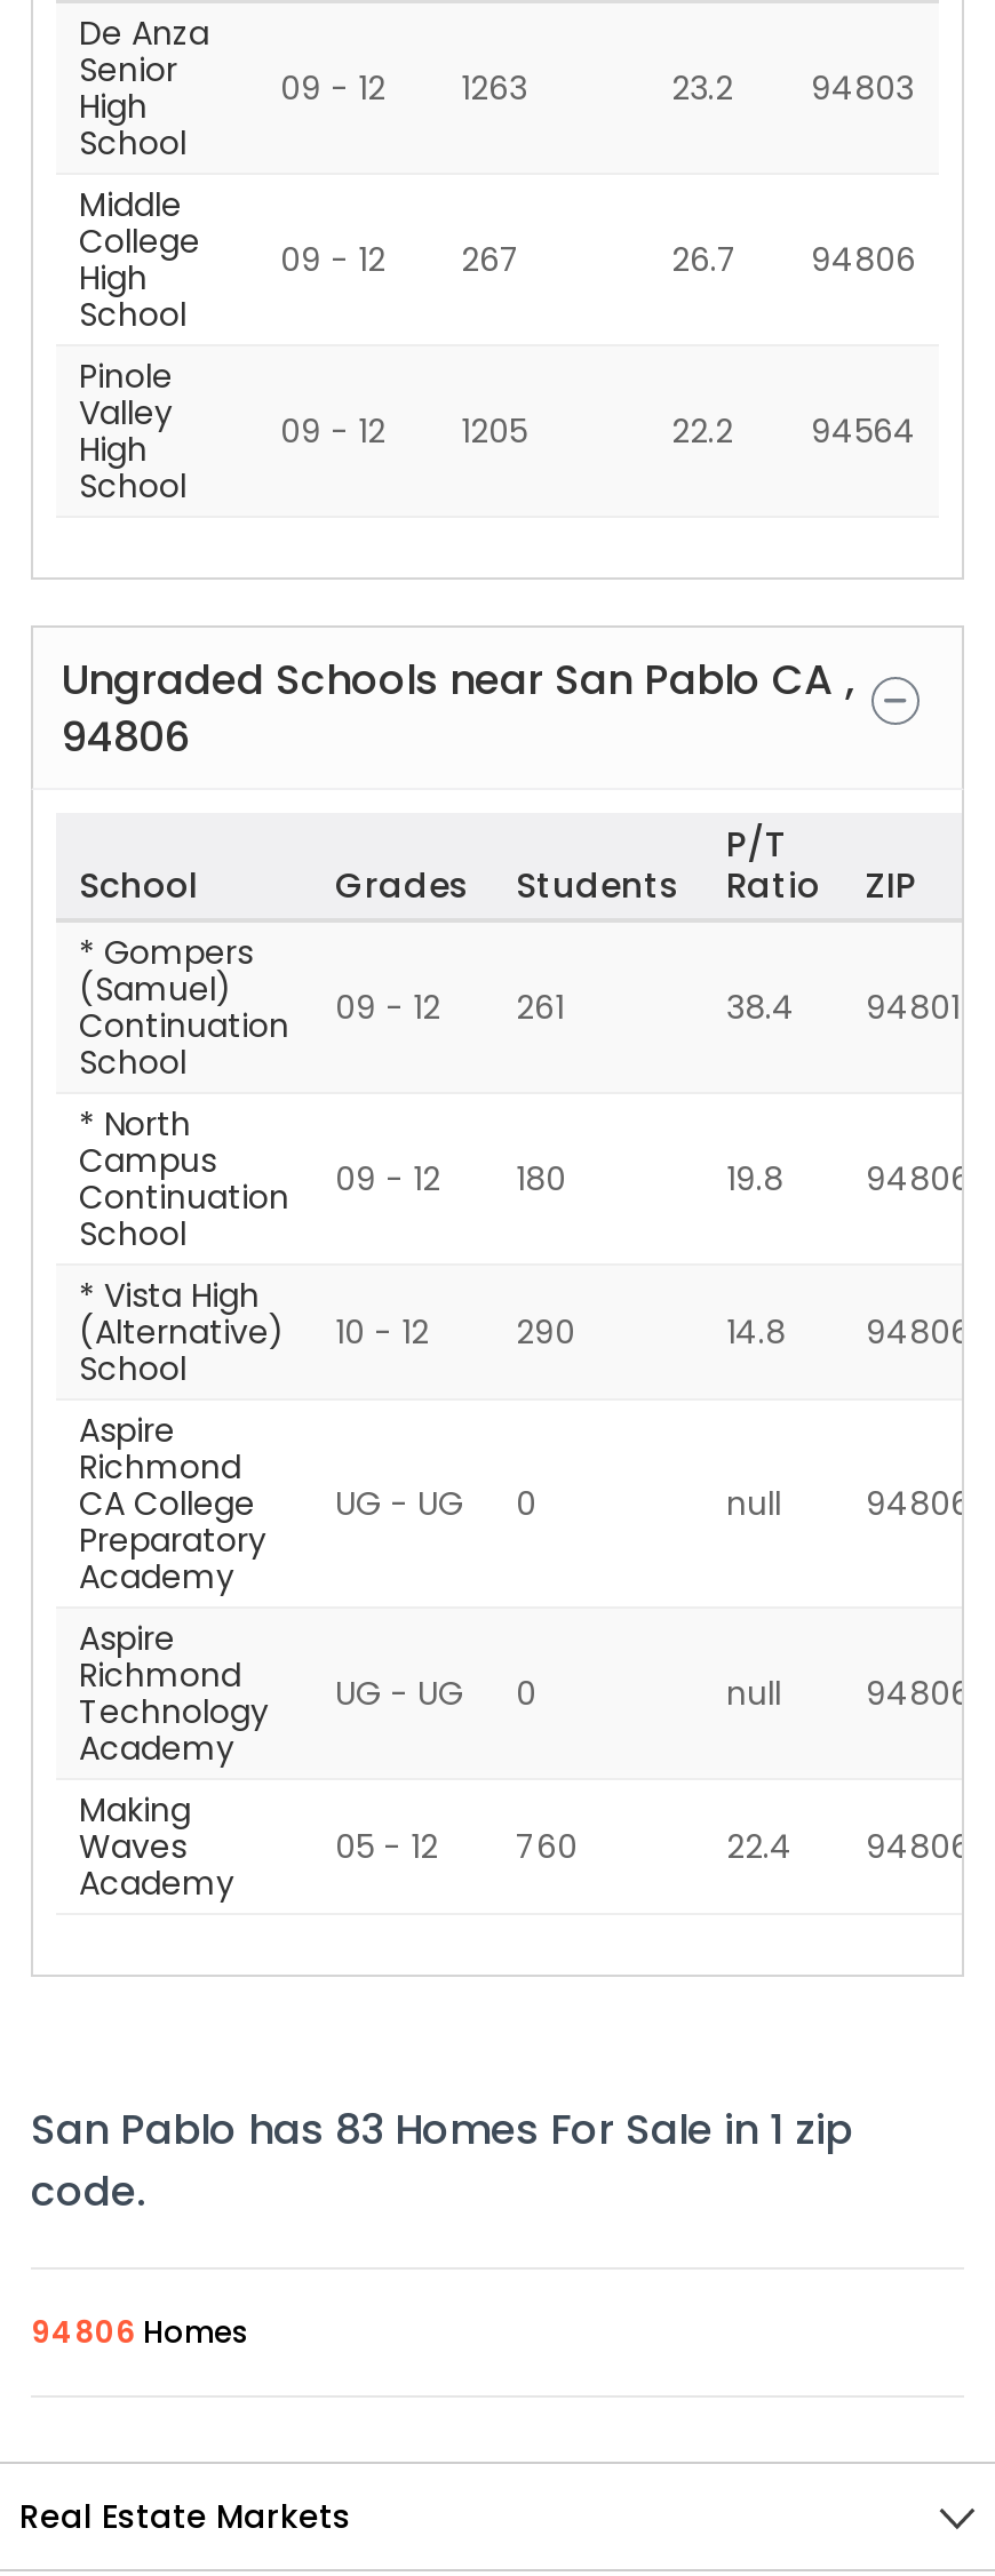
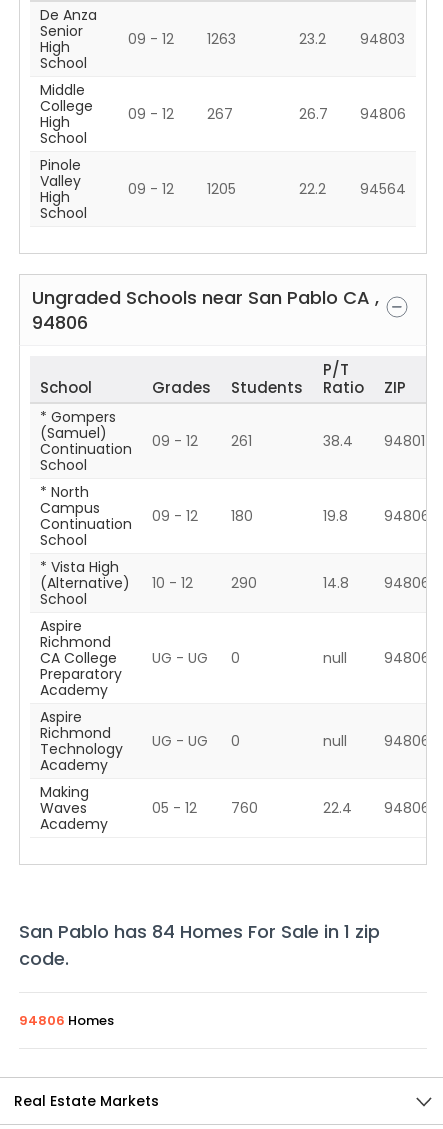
- San Pablo has 83 Homes For Sale in 1 zip
+ San Pablo has 84 Homes For Sale in 1 zip
